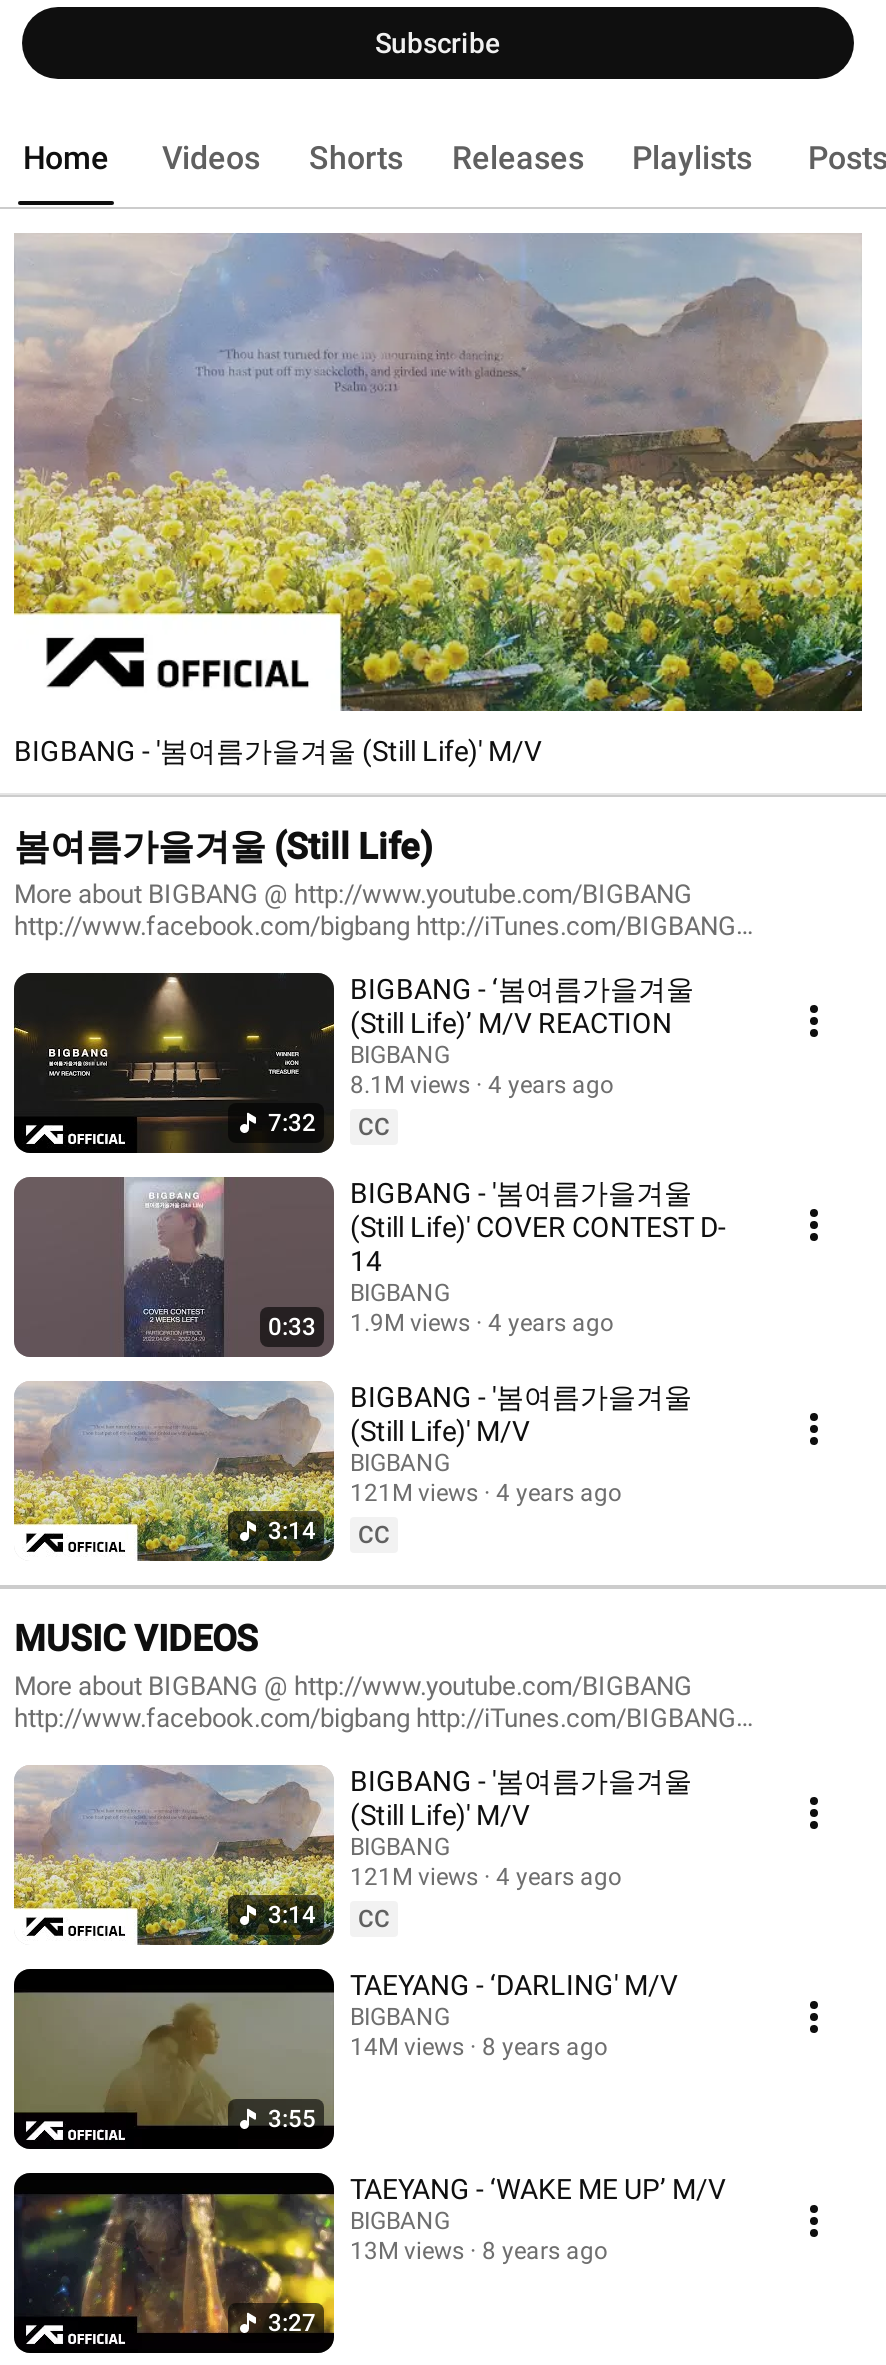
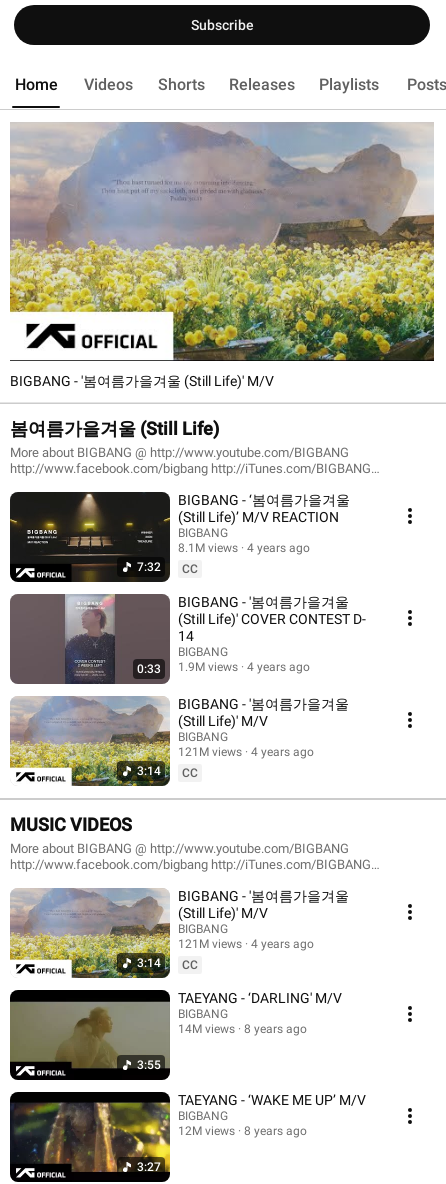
- 13M views 8 years ago
+ 12M views 8 years ago
